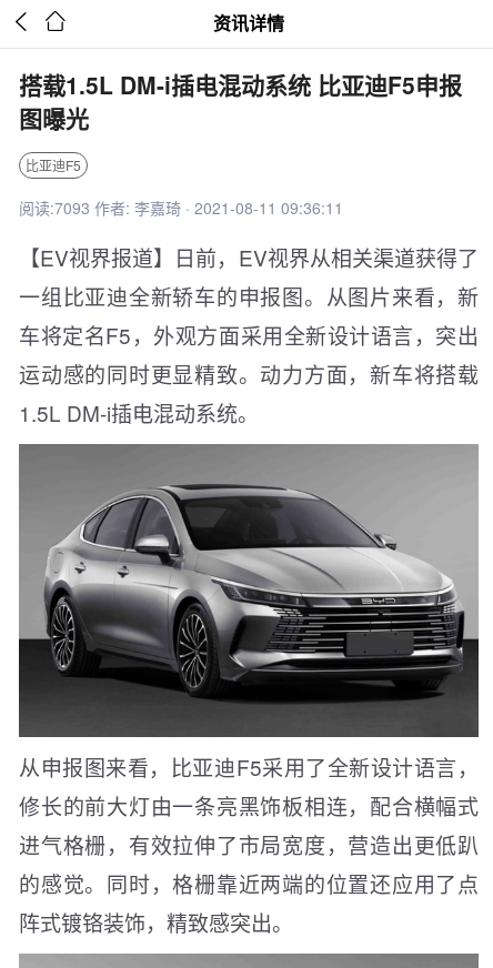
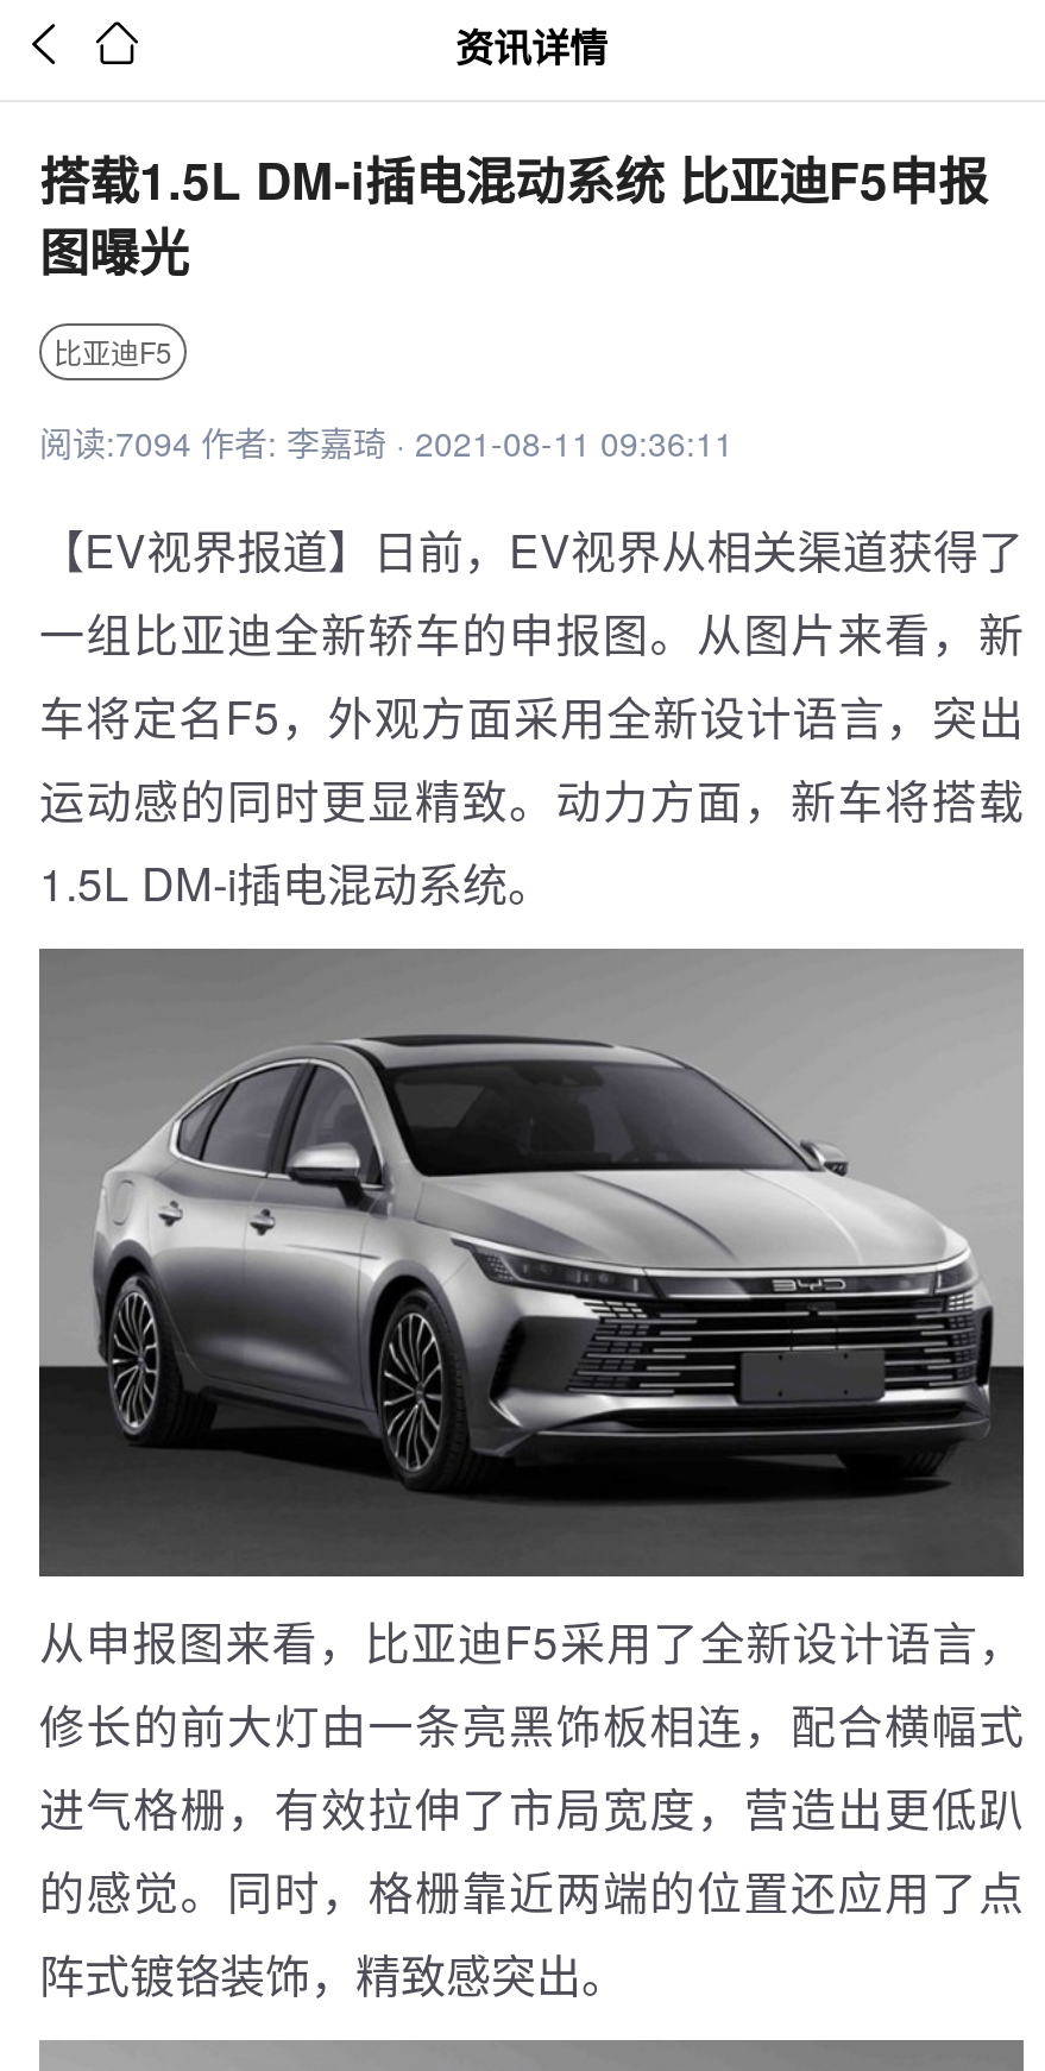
- 阅读:7093 作者: 李嘉琦 · 2021-08-11 09:36:11
+ 阅读:7094 作者: 李嘉琦 · 2021-08-11 09:36:11
